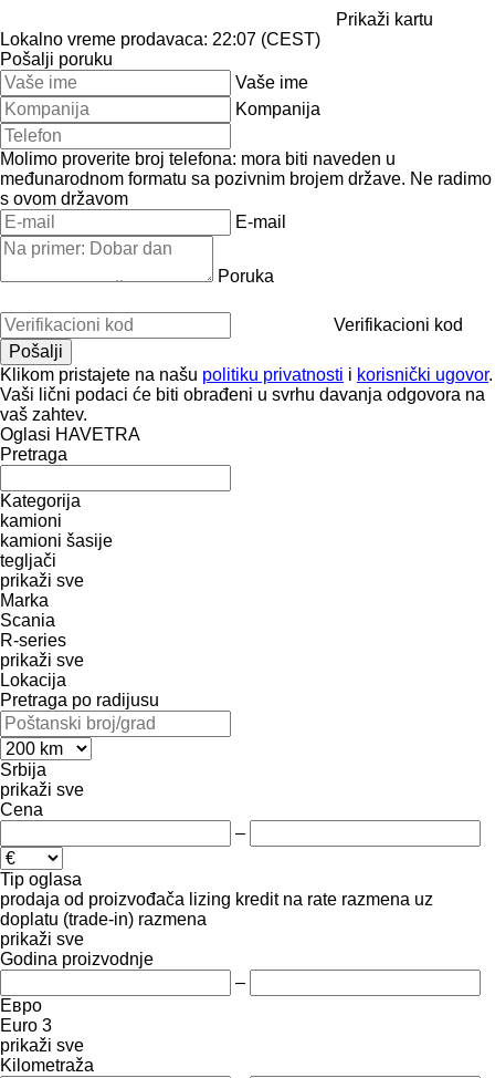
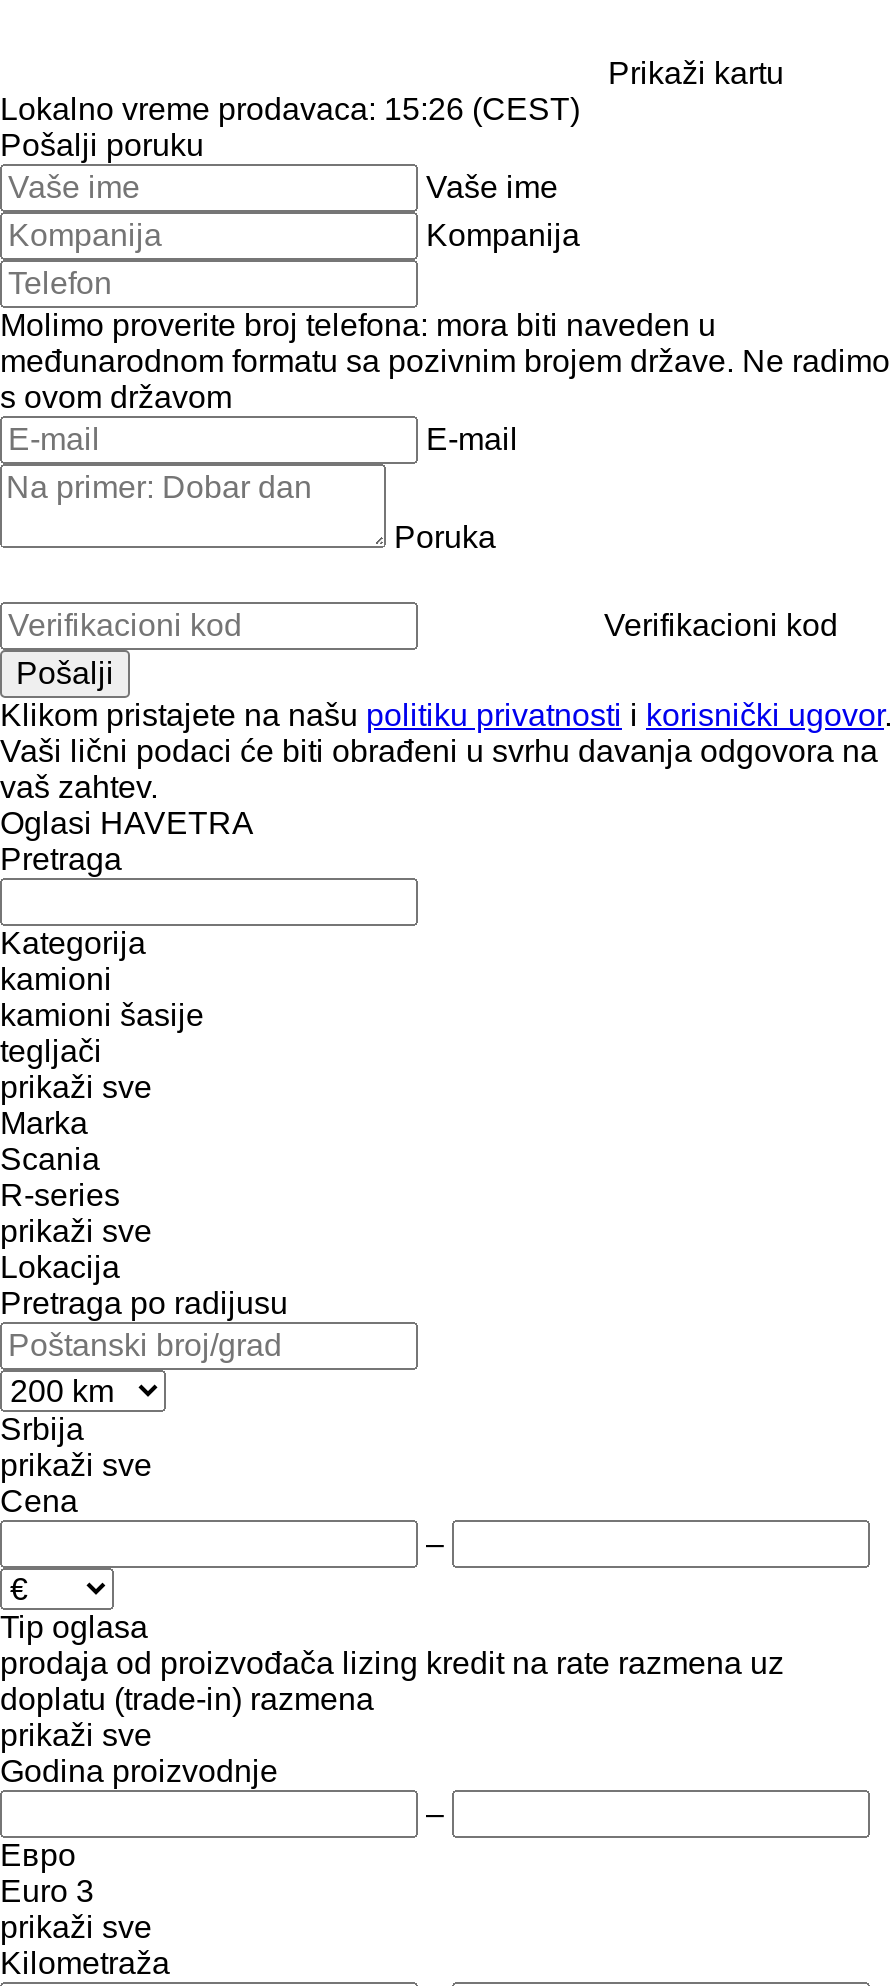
- Lokalno vreme prodavaca: 22:07 (CEST)
+ Lokalno vreme prodavaca: 15:26 (CEST)
